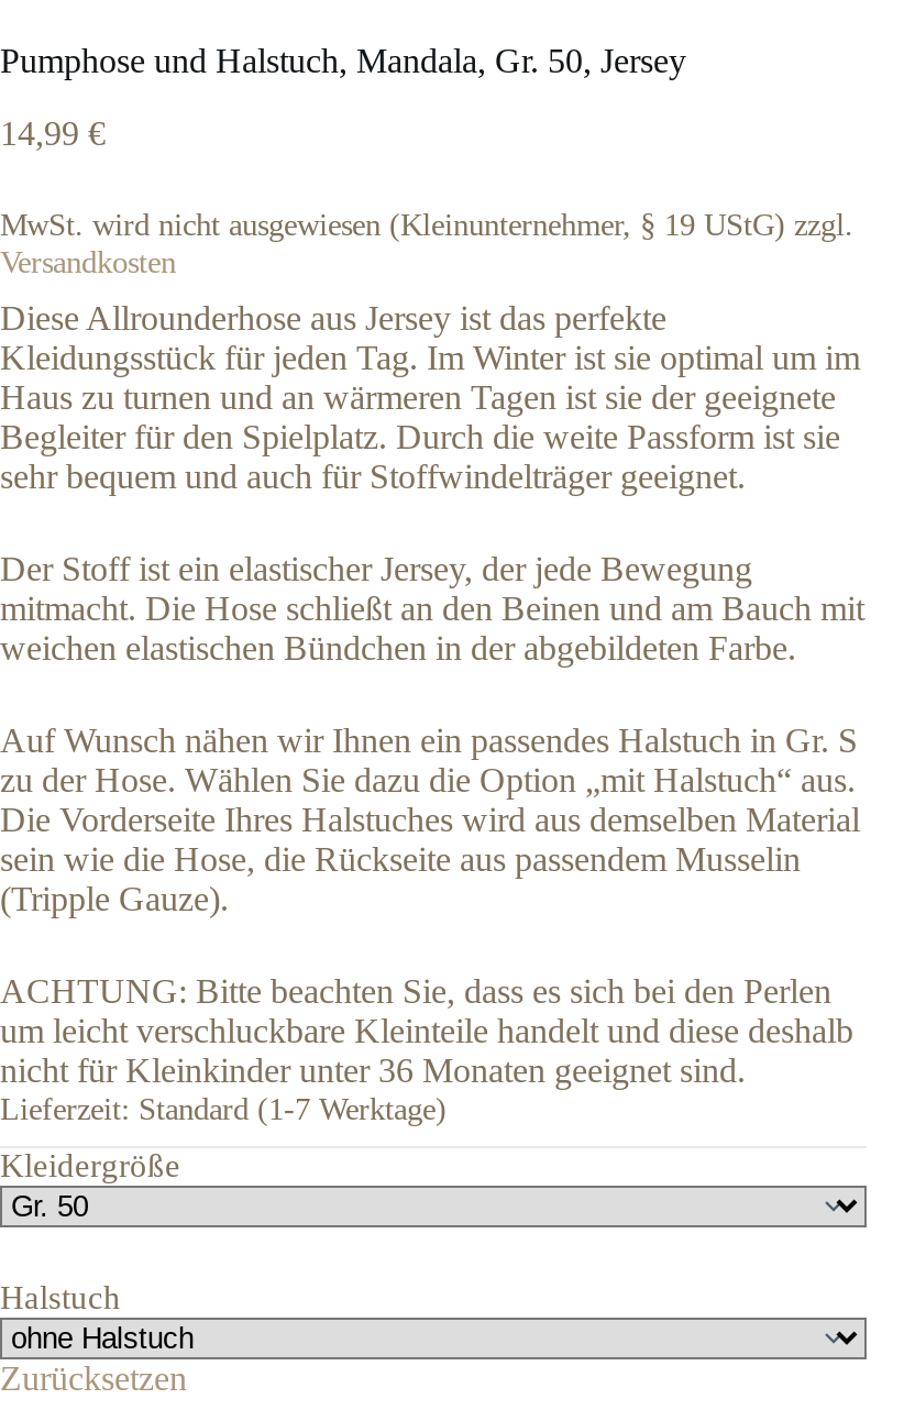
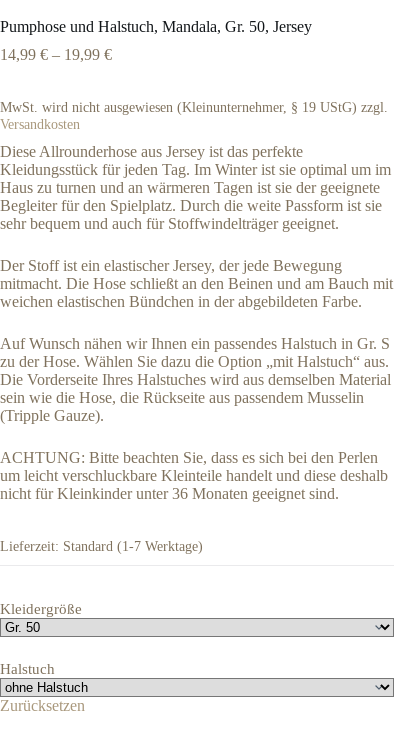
- 14,99 €
+ 14,99 €– 19,99 €
